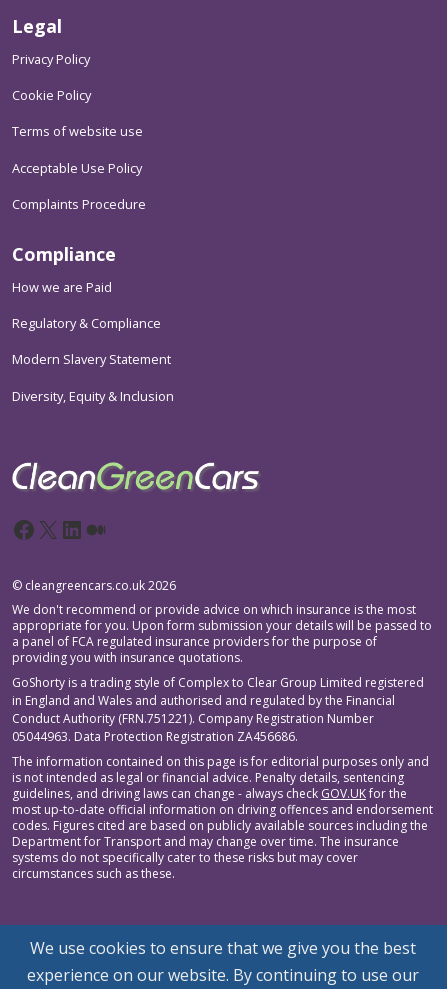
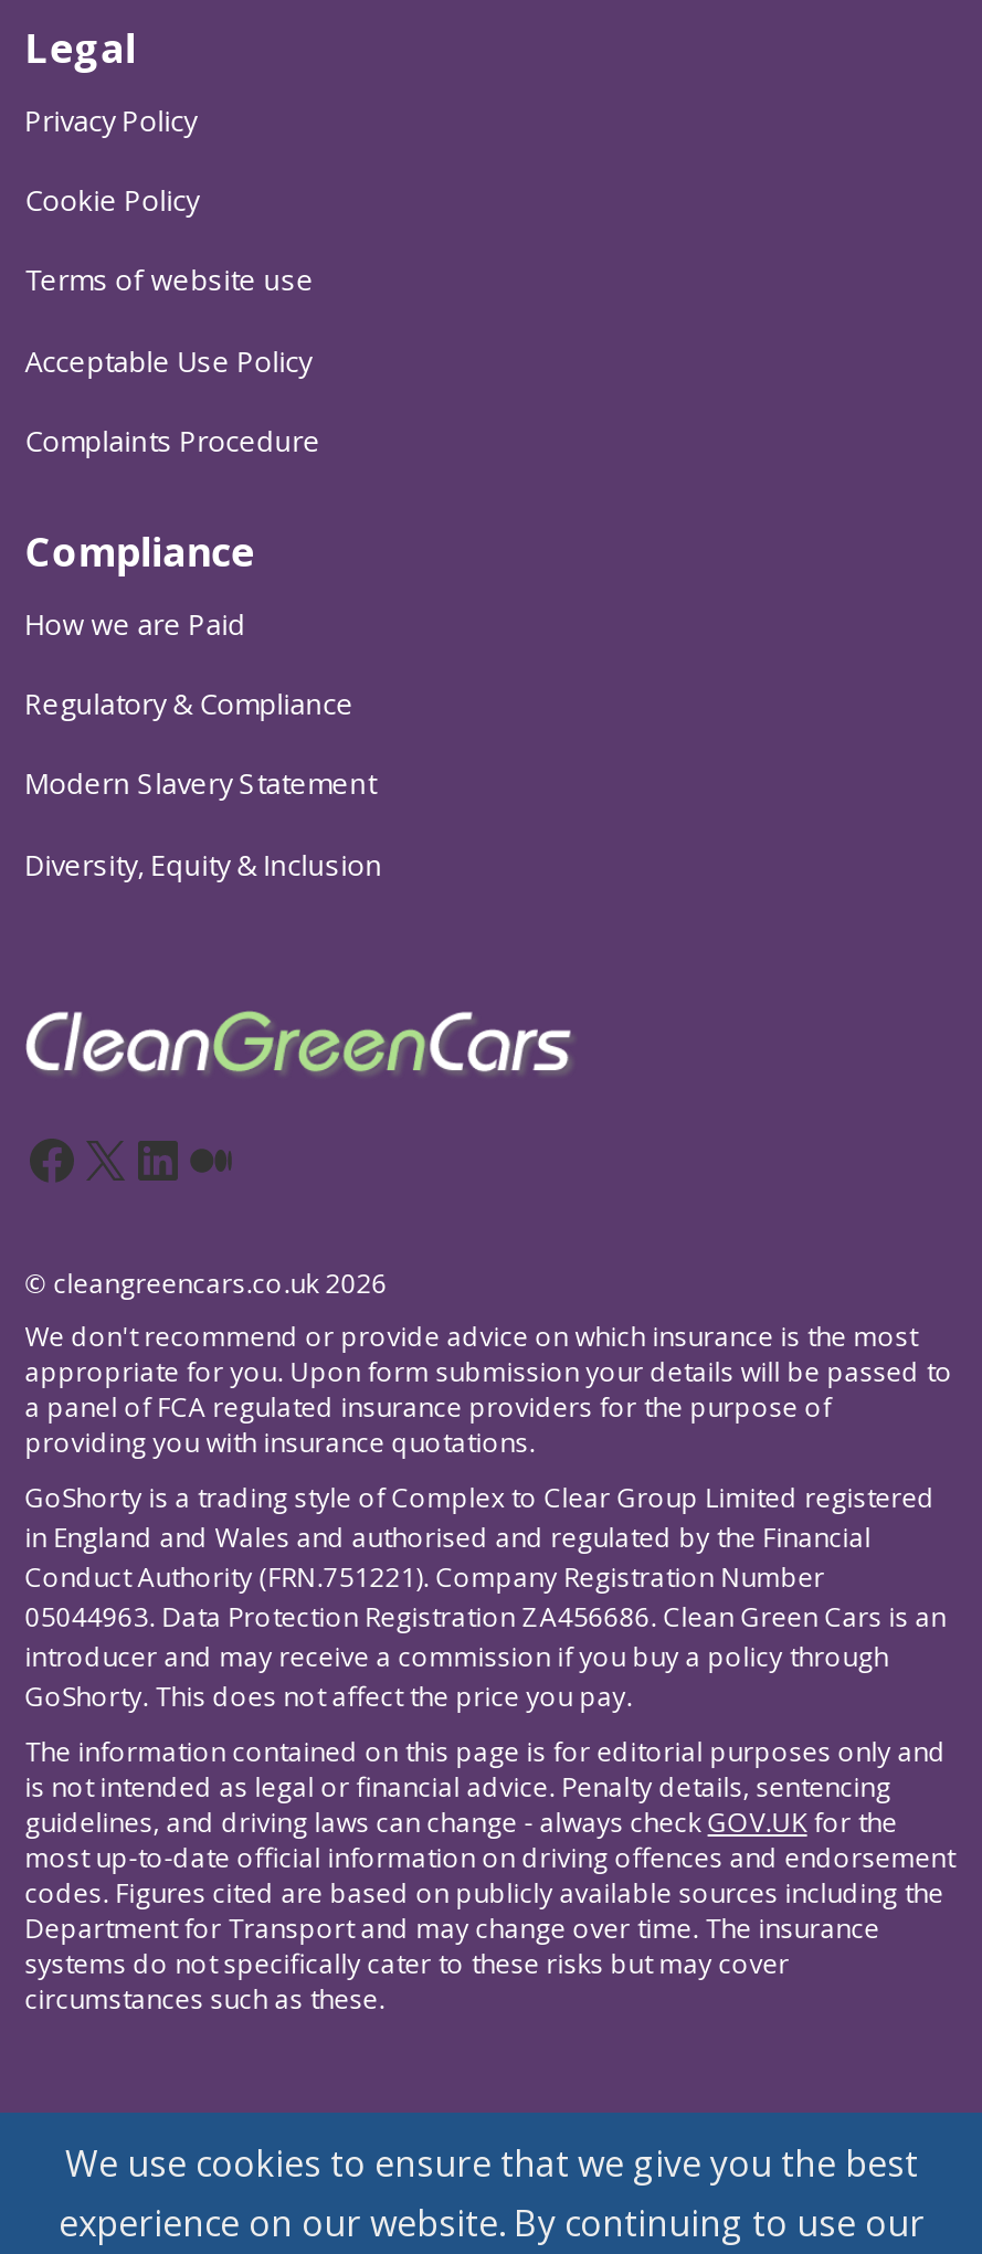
- 05044963. Data Protection Registration ZA456686.
+ 05044963. Data Protection Registration ZA456686. Clean Green Cars is an
+ introducer and may receive a commission if you buy a policy through
+ GoShorty. This does not affect the price you pay.
